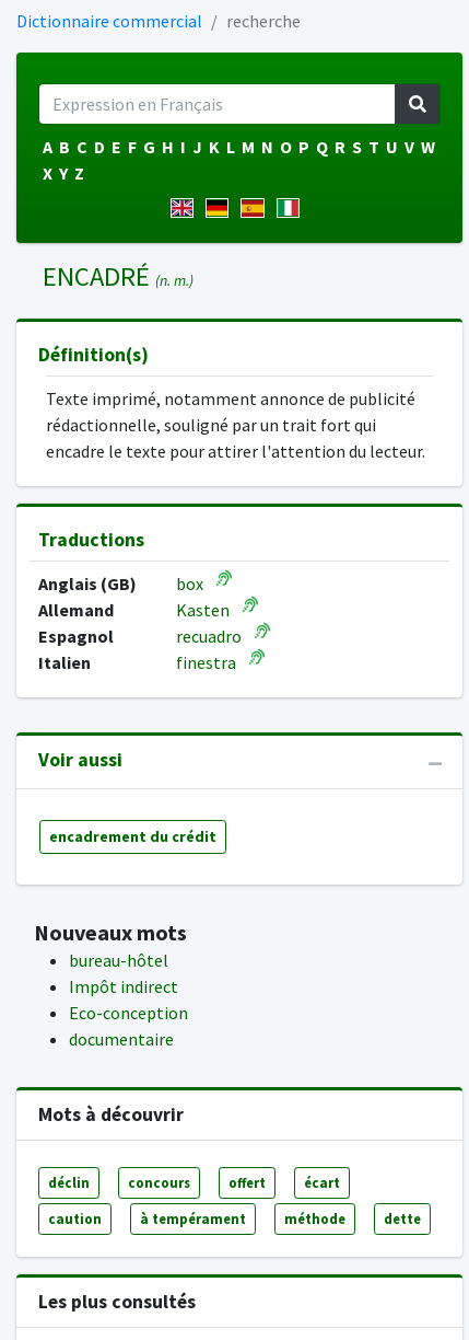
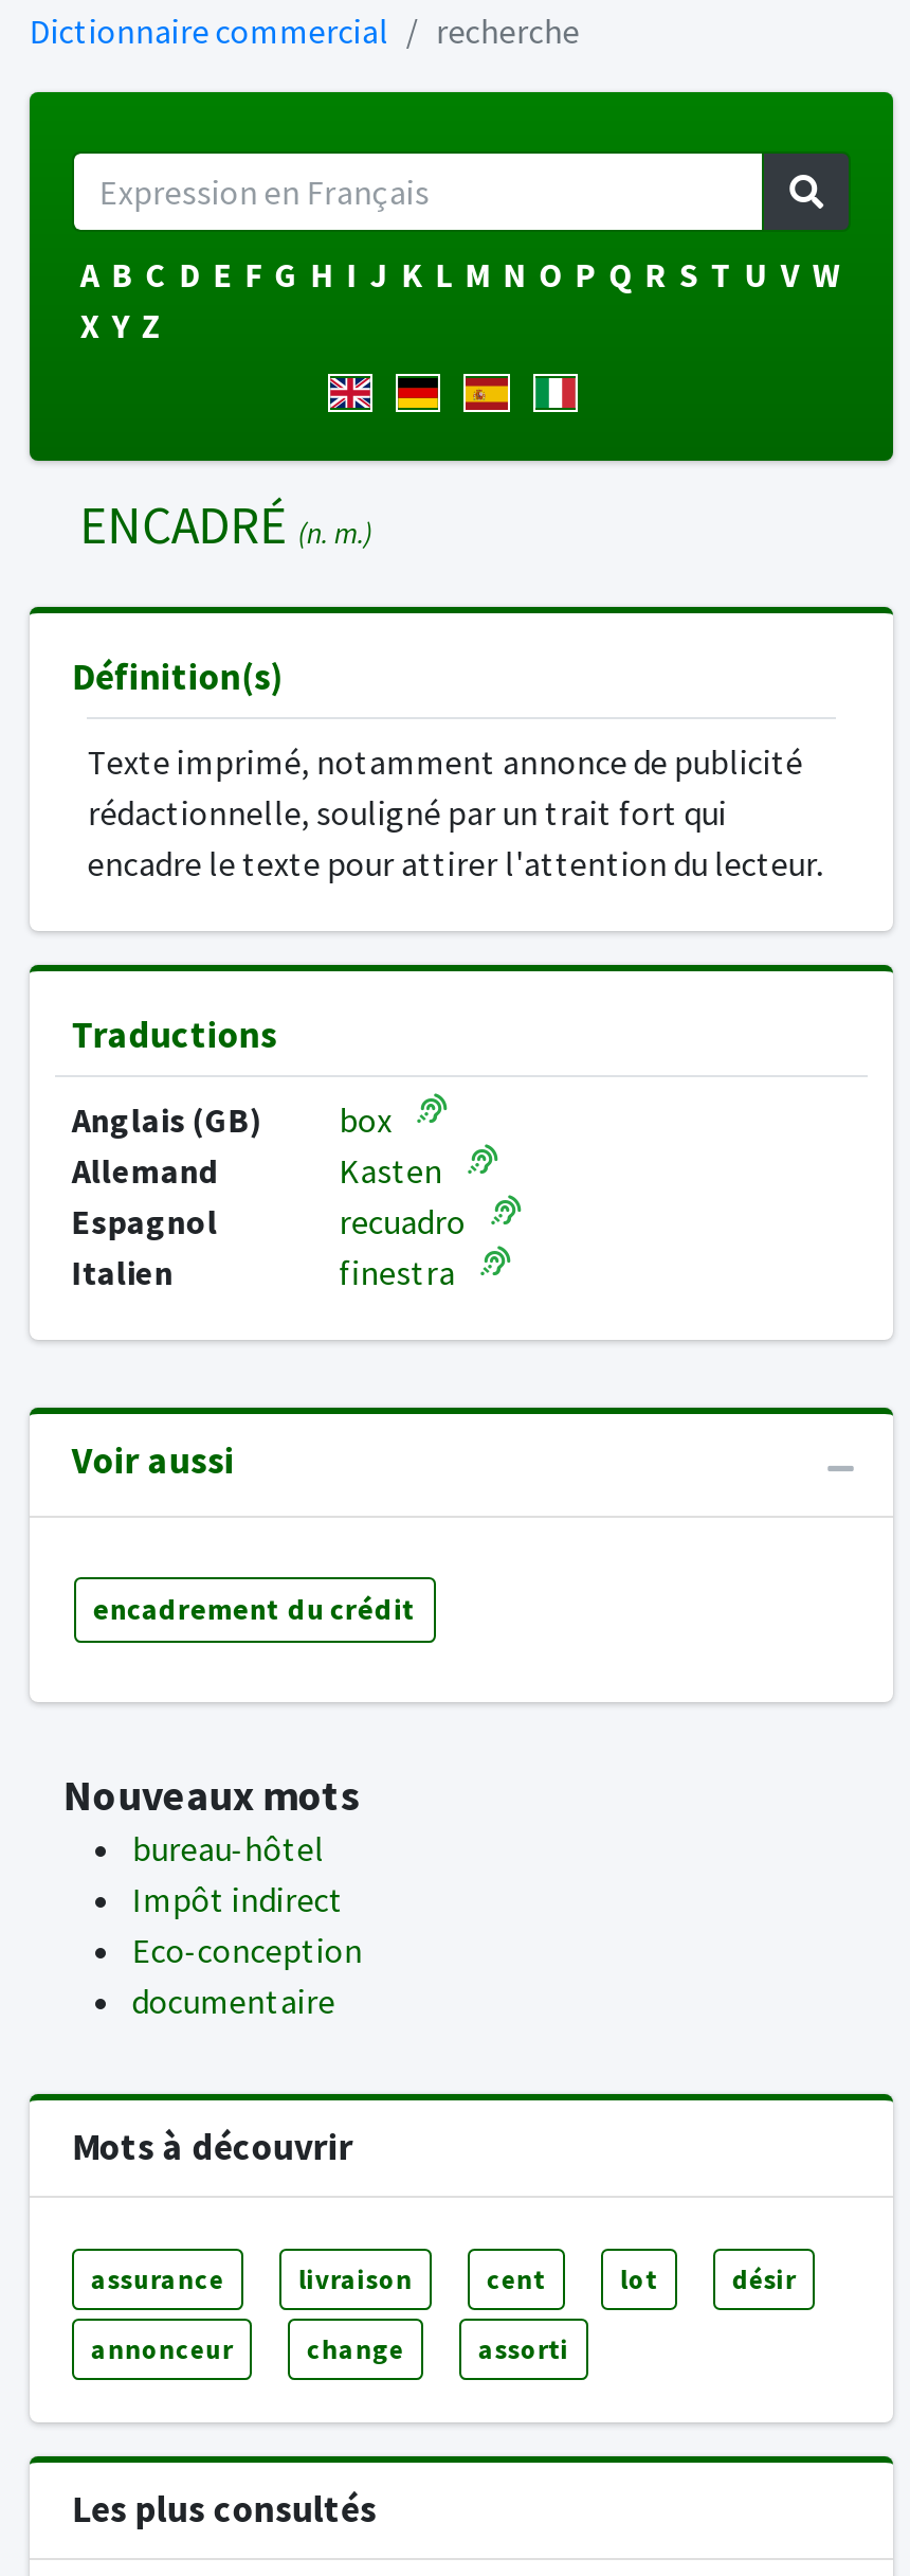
- déclin
- concours
- offert
- écart
+ assurance
+ livraison
+ cent
+ lot
+ désir

- caution
- à tempérament
- méthode
- dette
+ annonceur
+ change
+ assorti
